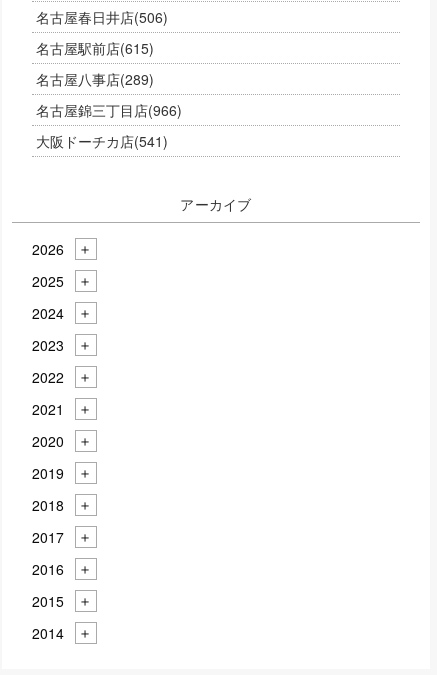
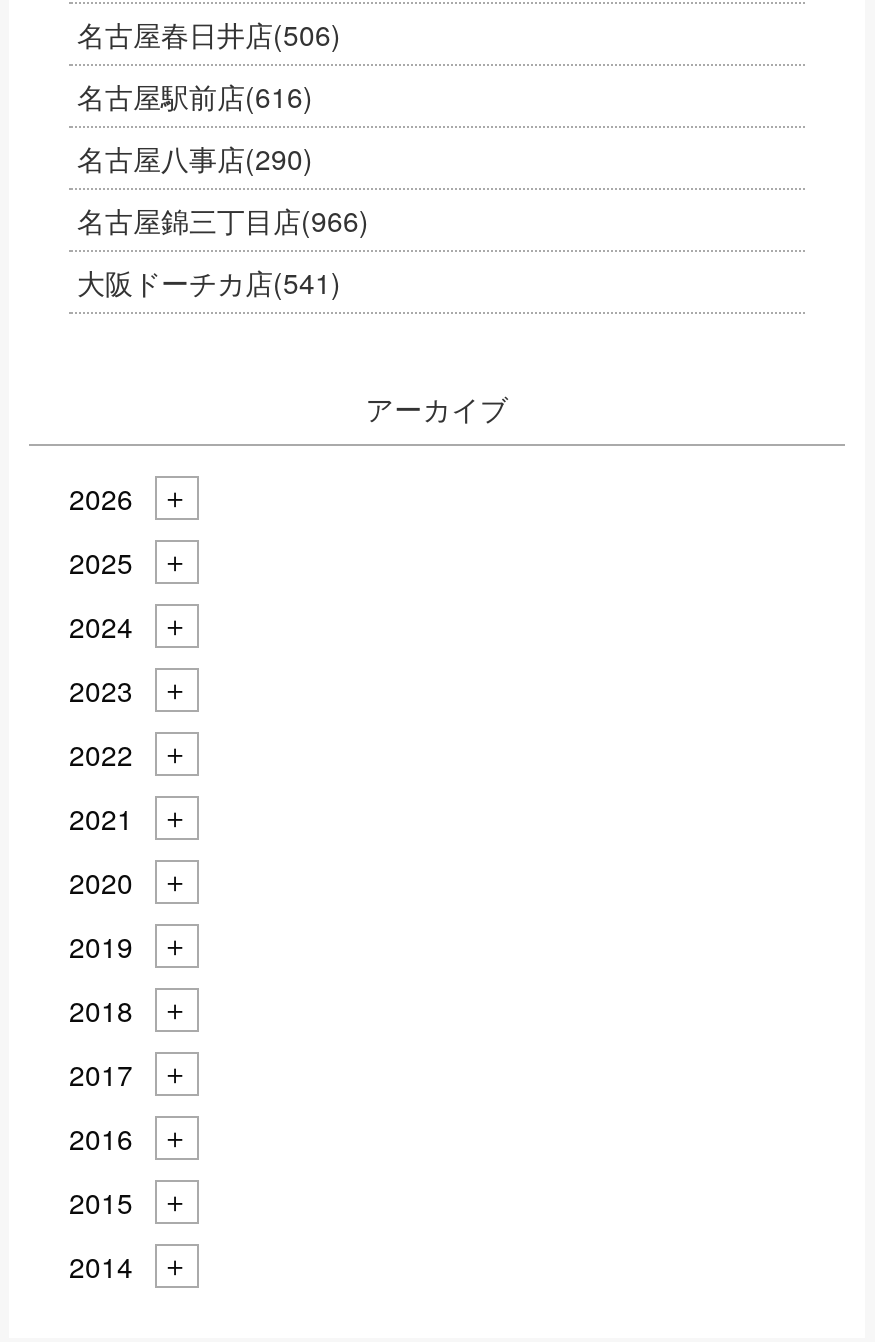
- 名古屋駅前店(615)
+ 名古屋駅前店(616)

- 名古屋八事店(289)
+ 名古屋八事店(290)
